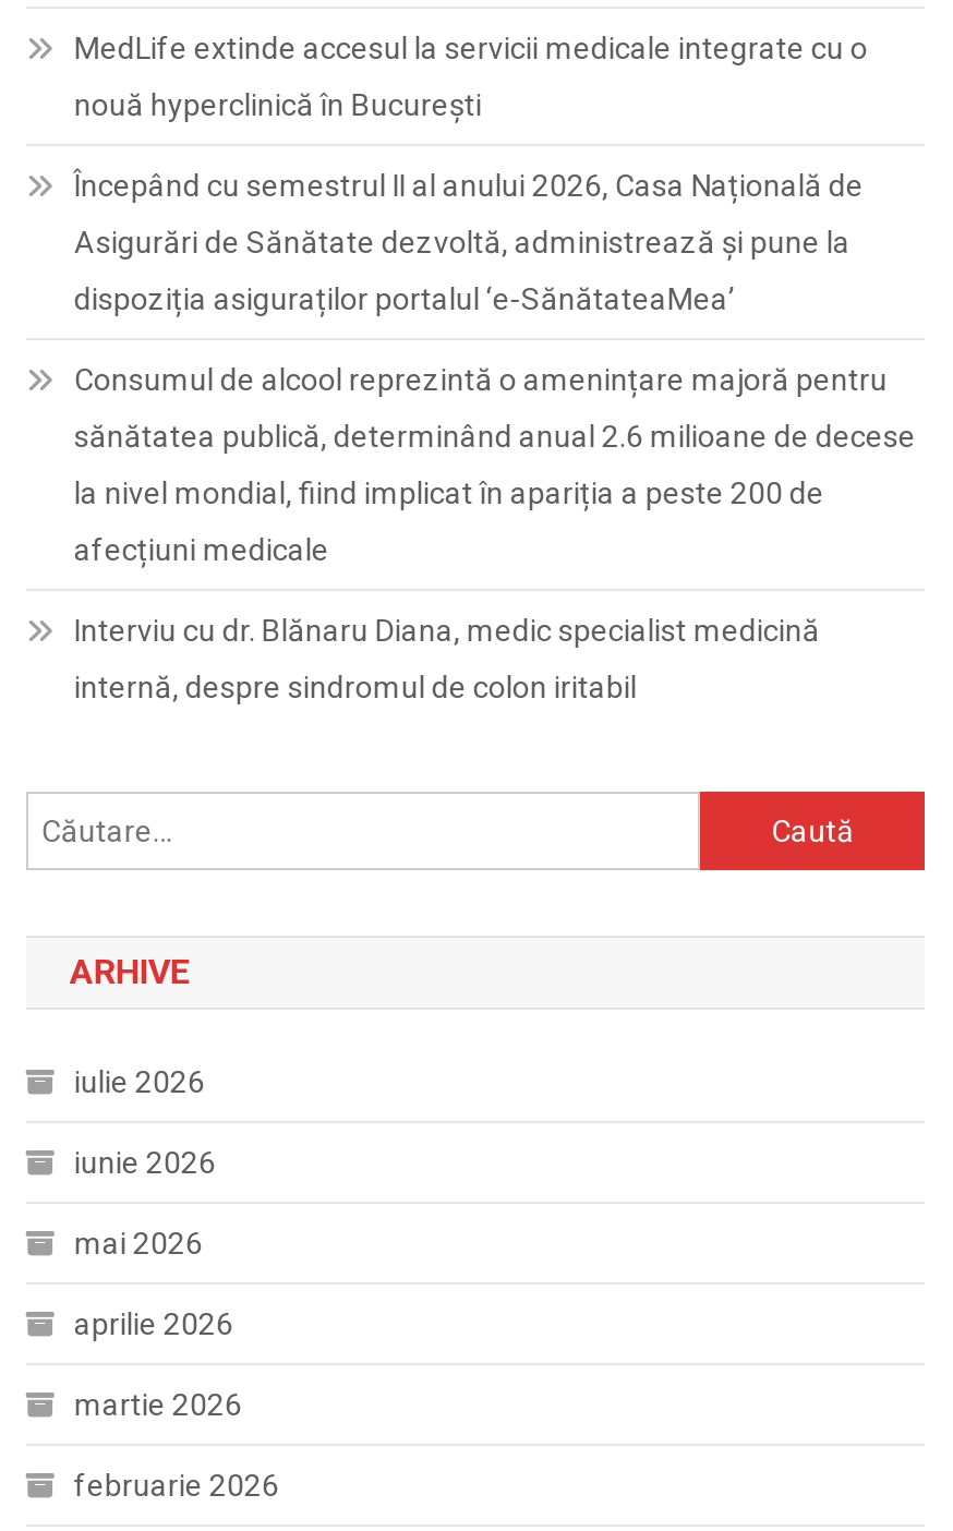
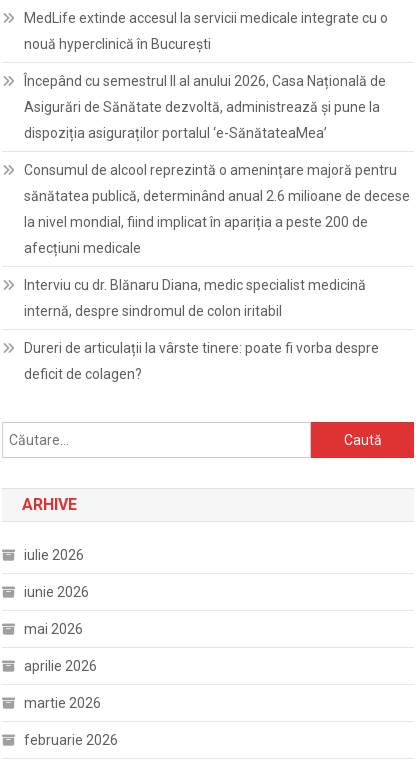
+ Dureri de articulații la vârste tinere: poate fi vorba despre
+ deficit de colagen?
